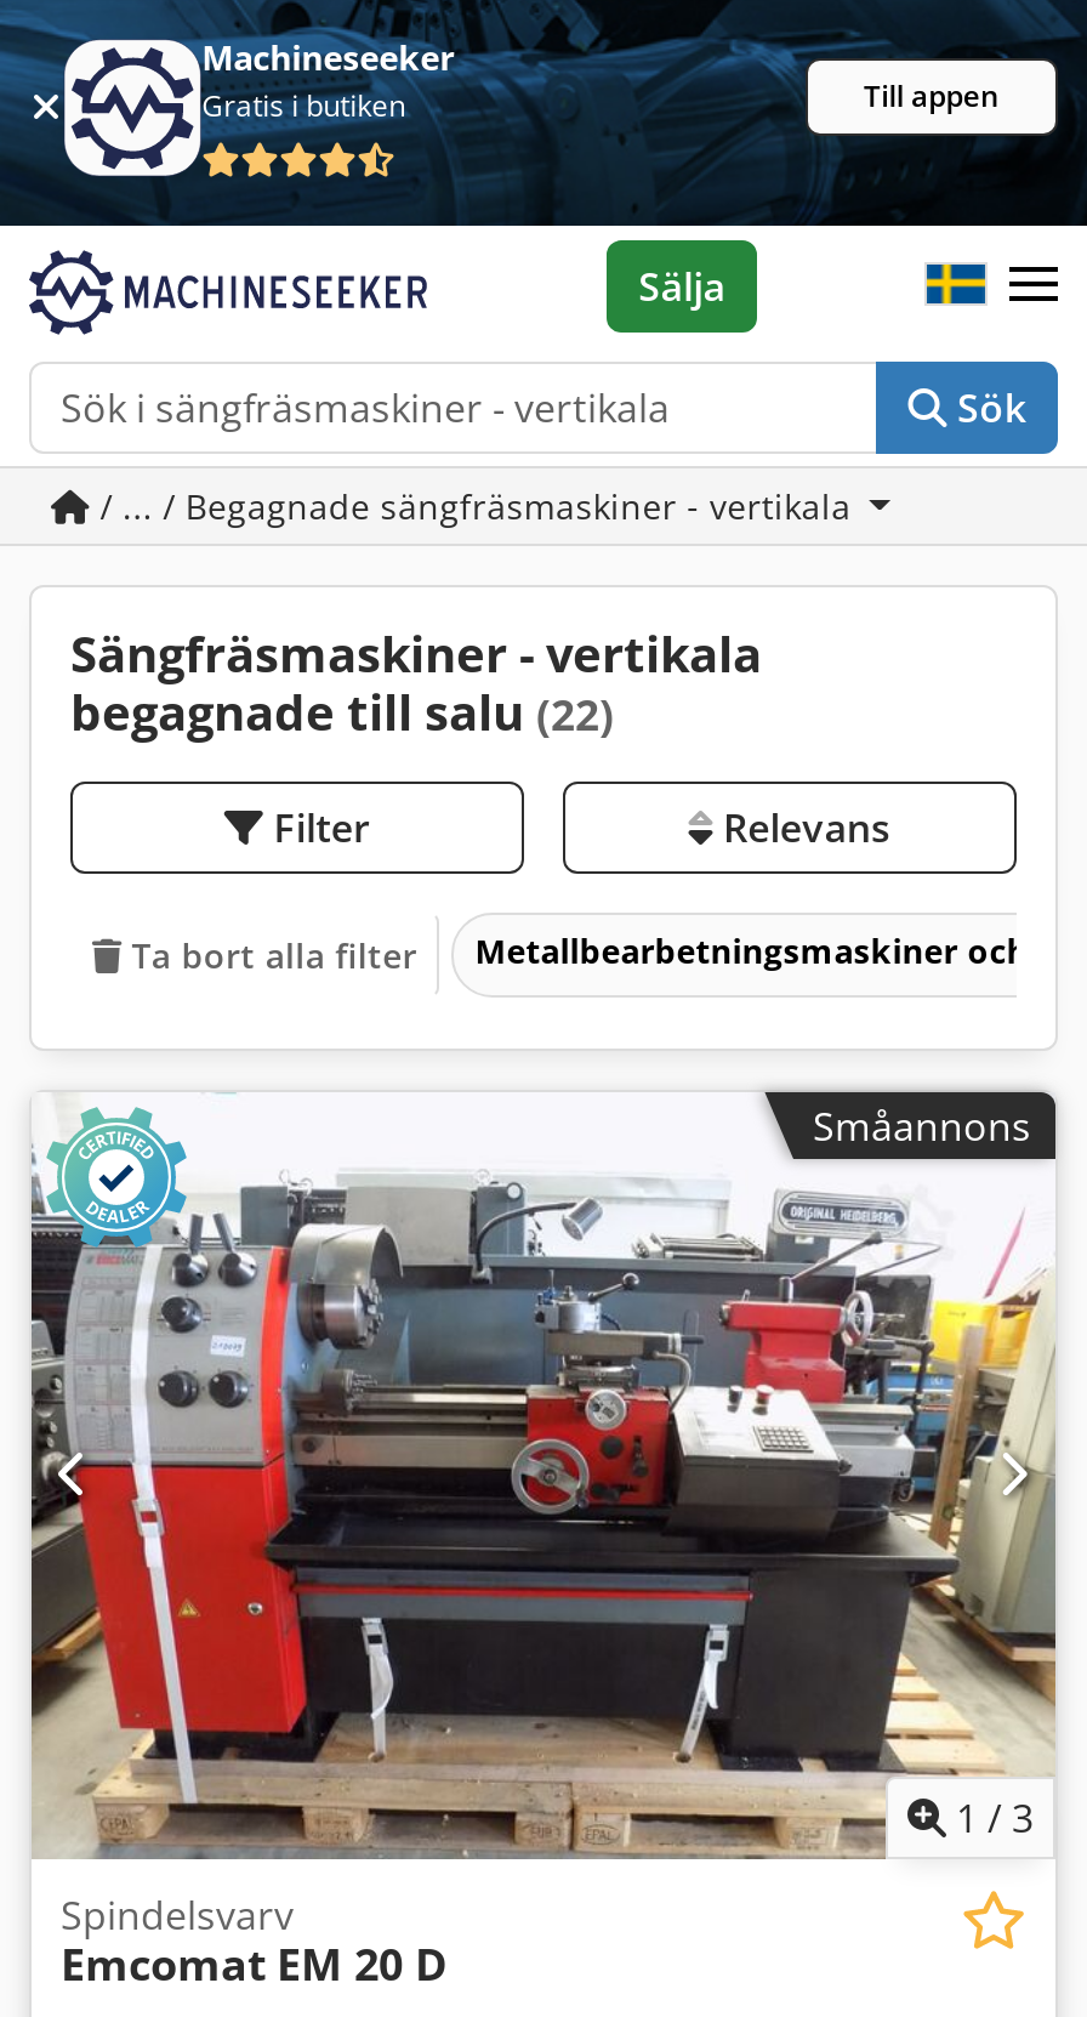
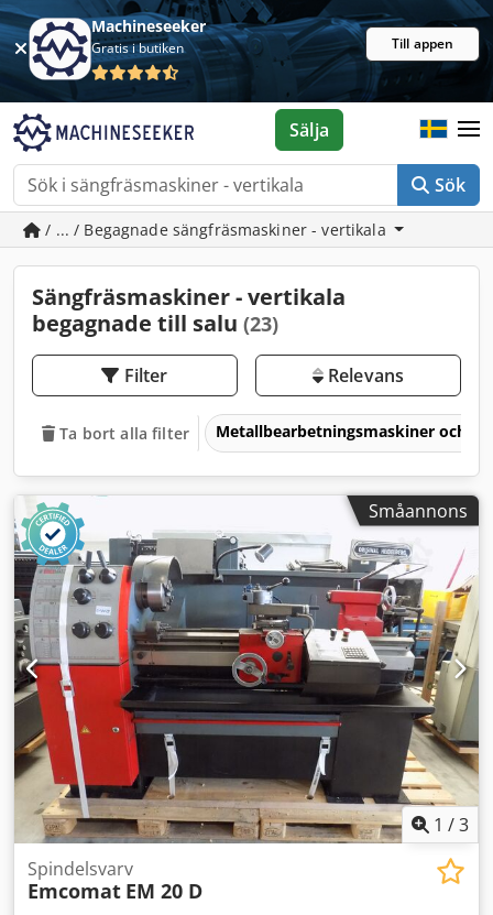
- begagnade till salu (22)
+ begagnade till salu (23)
